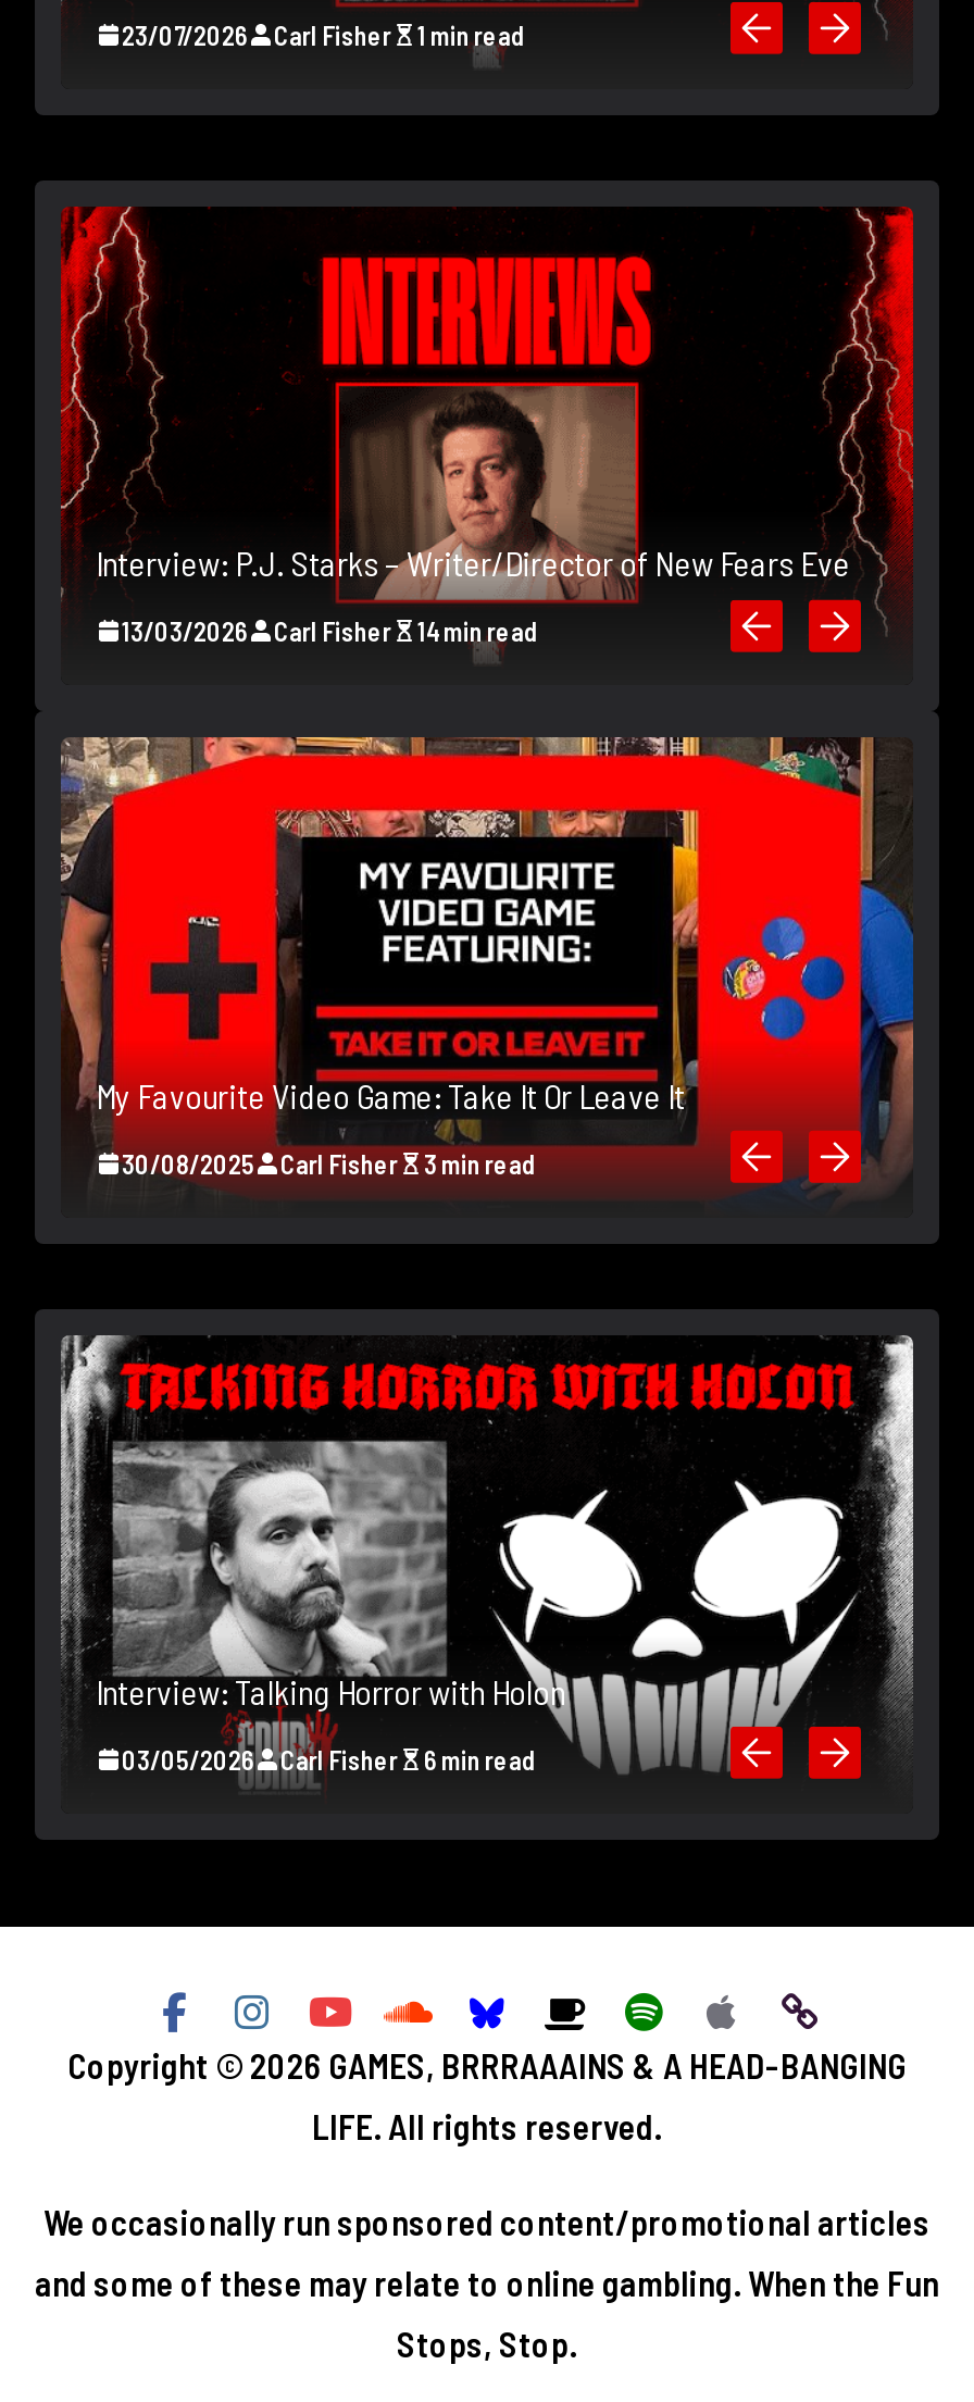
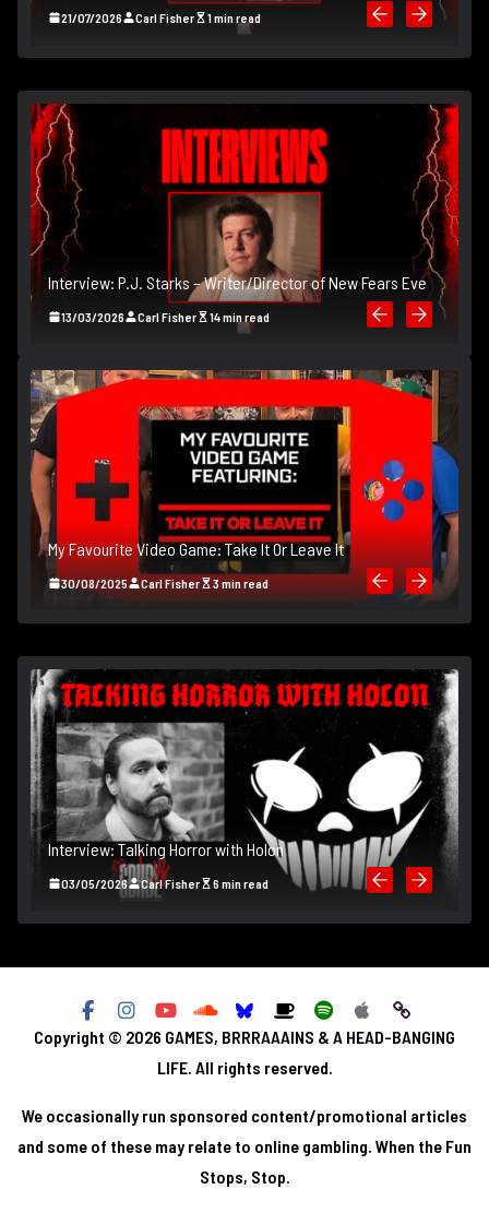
- 23/07/2026 Carl Fisher 1 min read
+ 21/07/2026 Carl Fisher 1 min read
